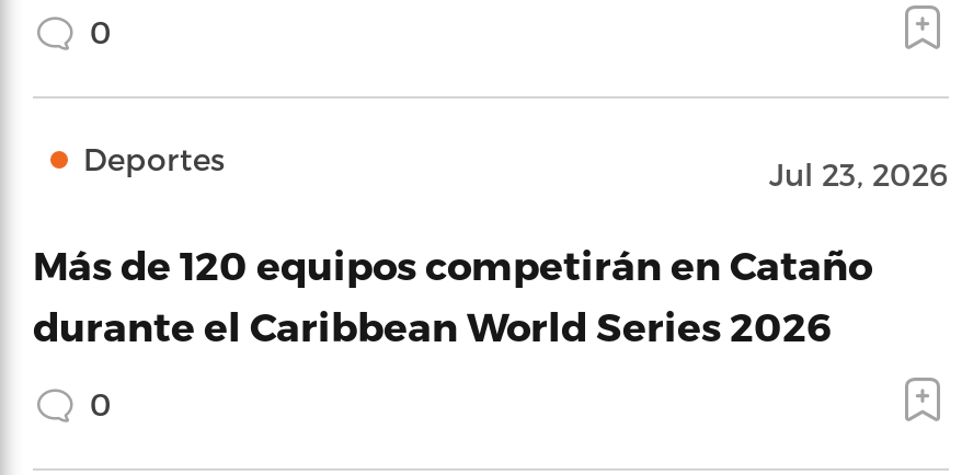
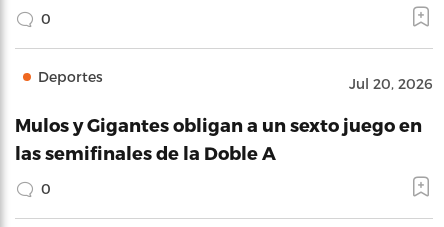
- Jul 23, 2026
+ Jul 20, 2026

- Más de 120 equipos competirán en Cataño
- durante el Caribbean World Series 2026
+ Mulos y Gigantes obligan a un sexto juego en
+ las semifinales de la Doble A
